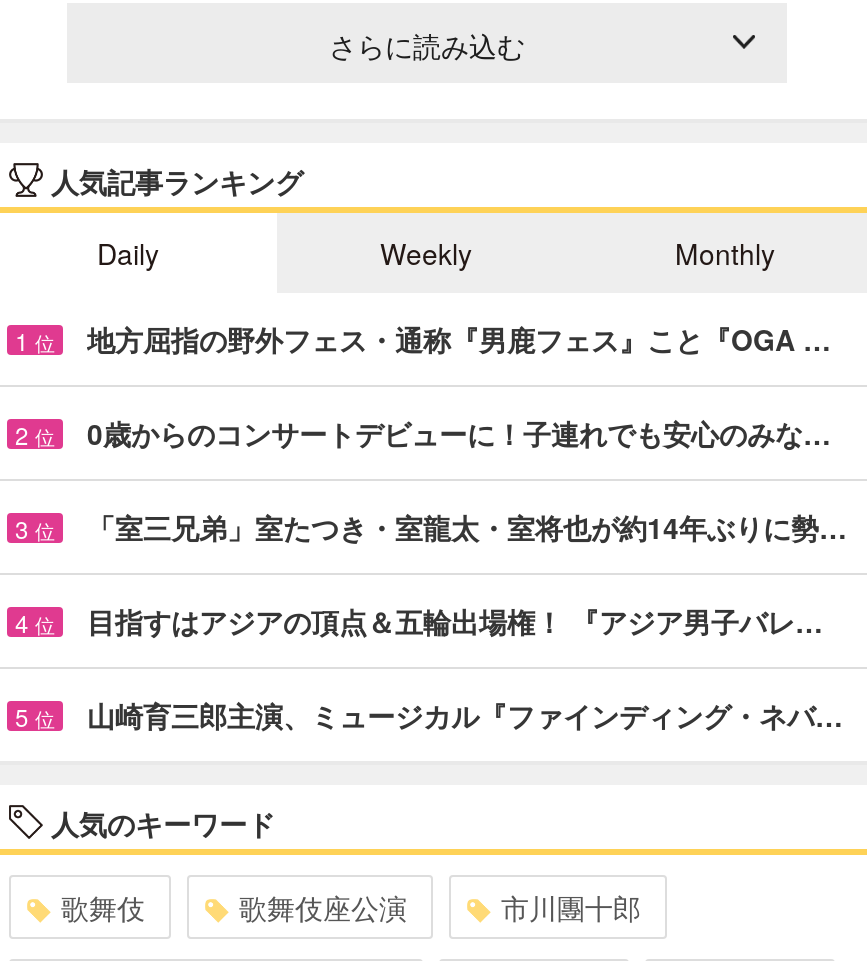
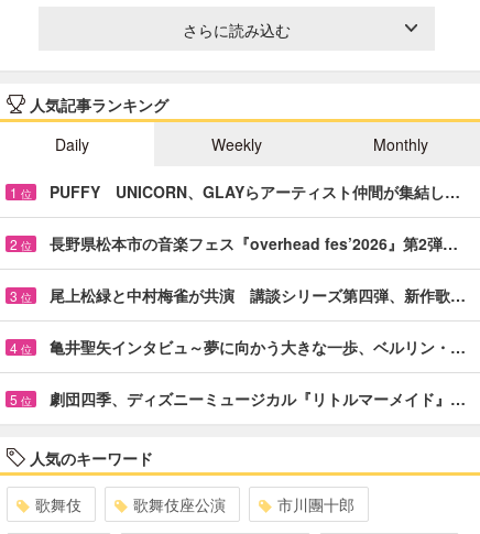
- 地方屈指の野外フェス・通称『男鹿フェス』こと『OGA …
+ PUFFY UNICORN、GLAYらアーティスト仲間が集結し…

- 0歳からのコンサートデビューに！子連れでも安心のみな…
+ 長野県松本市の音楽フェス『overhead fes’2026』第2弾…

- 「室三兄弟」室たつき・室龍太・室将也が約14年ぶりに勢…
+ 尾上松緑と中村梅雀が共演 講談シリーズ第四弾、新作歌…

- 目指すはアジアの頂点＆五輪出場権！ 『アジア男子バレ…
+ 亀井聖矢インタビュ～夢に向かう大きな一歩、ベルリン・…

- 山崎育三郎主演、ミュージカル『ファインディング・ネバ…
+ 劇団四季、ディズニーミュージカル『リトルマーメイド』…
